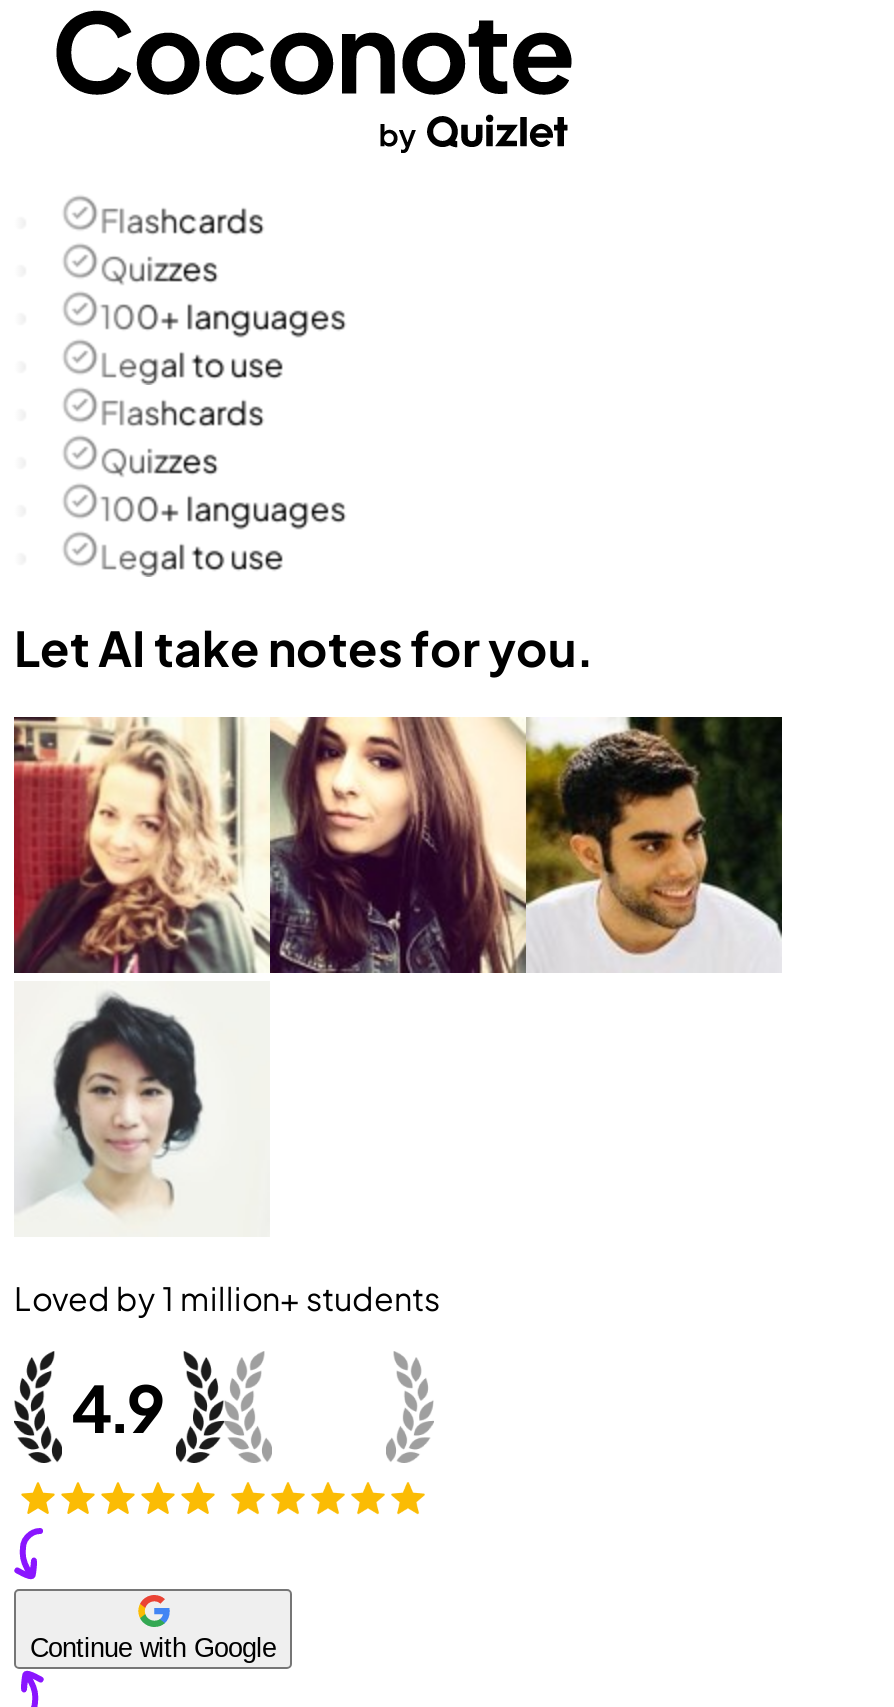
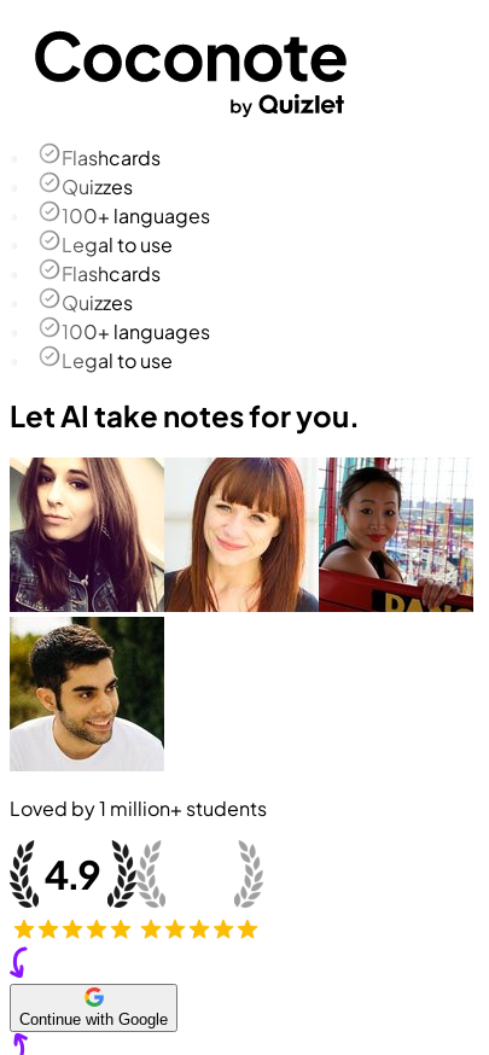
- [image]
+ [image]
